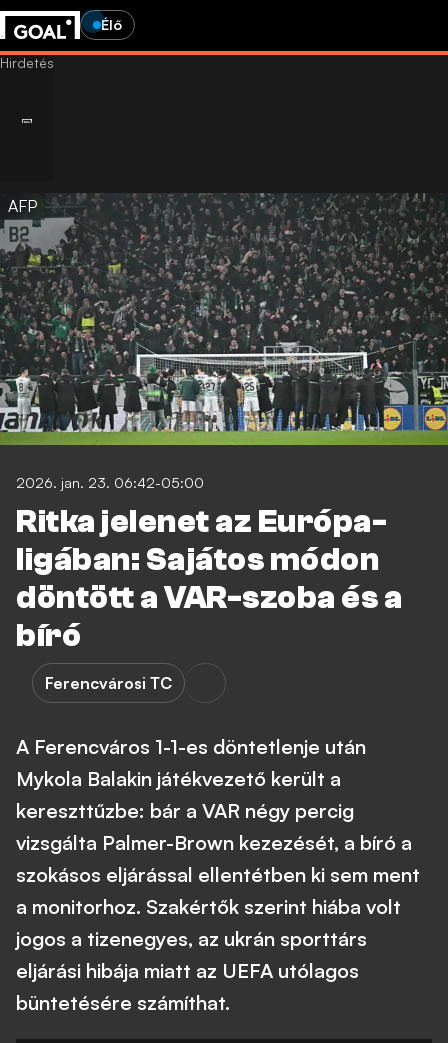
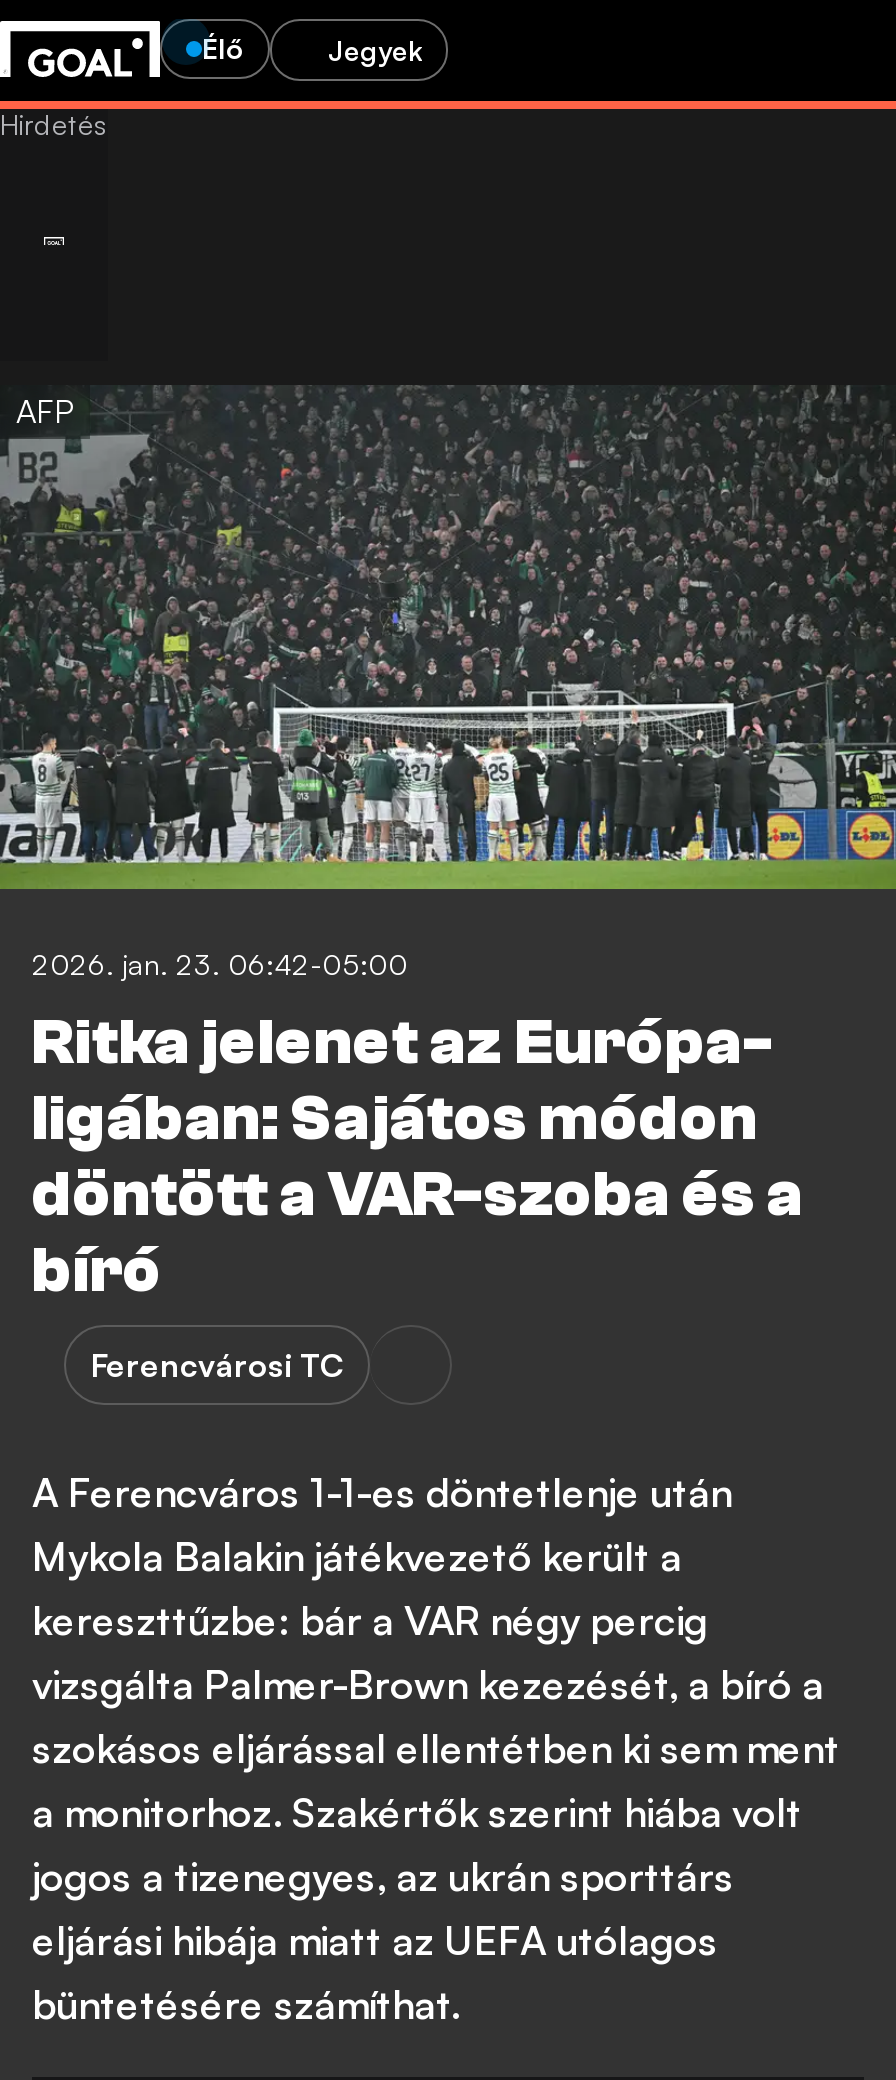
+ Jegyek
